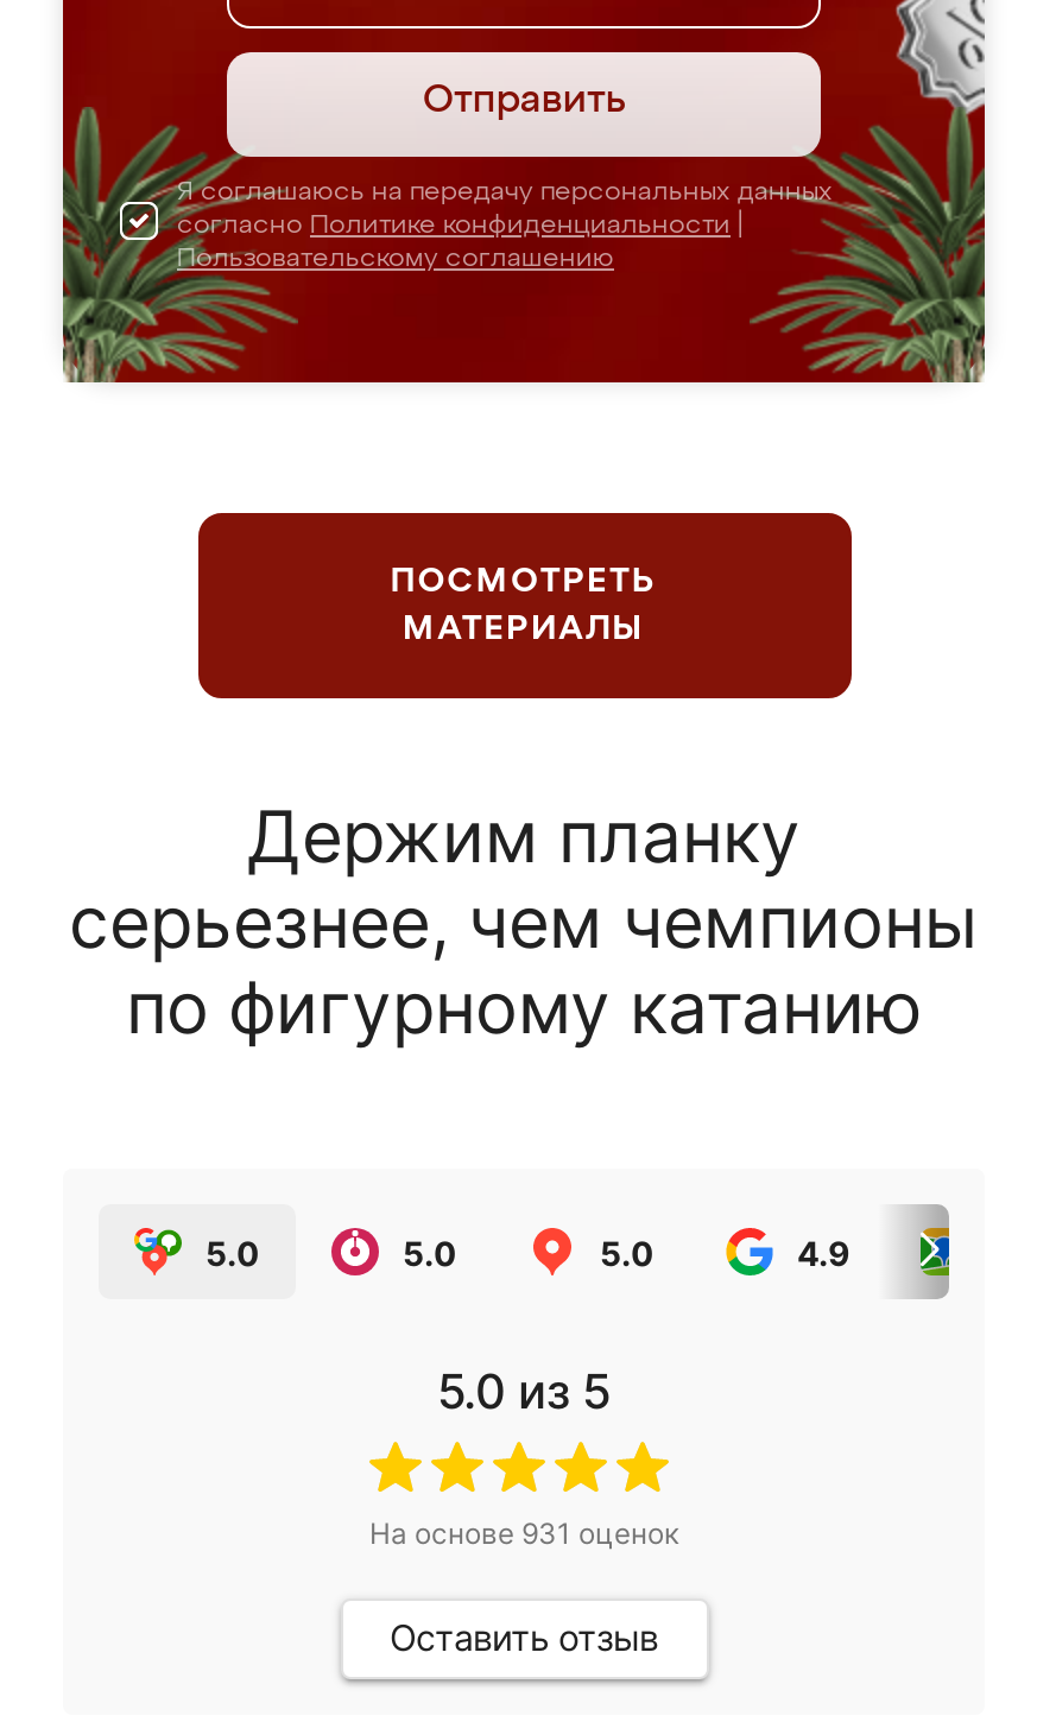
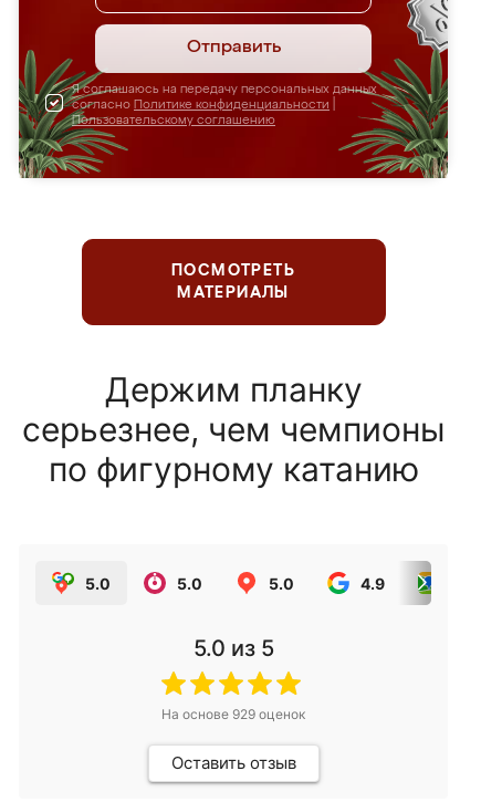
- На основе 931 оценок
+ На основе 929 оценок
